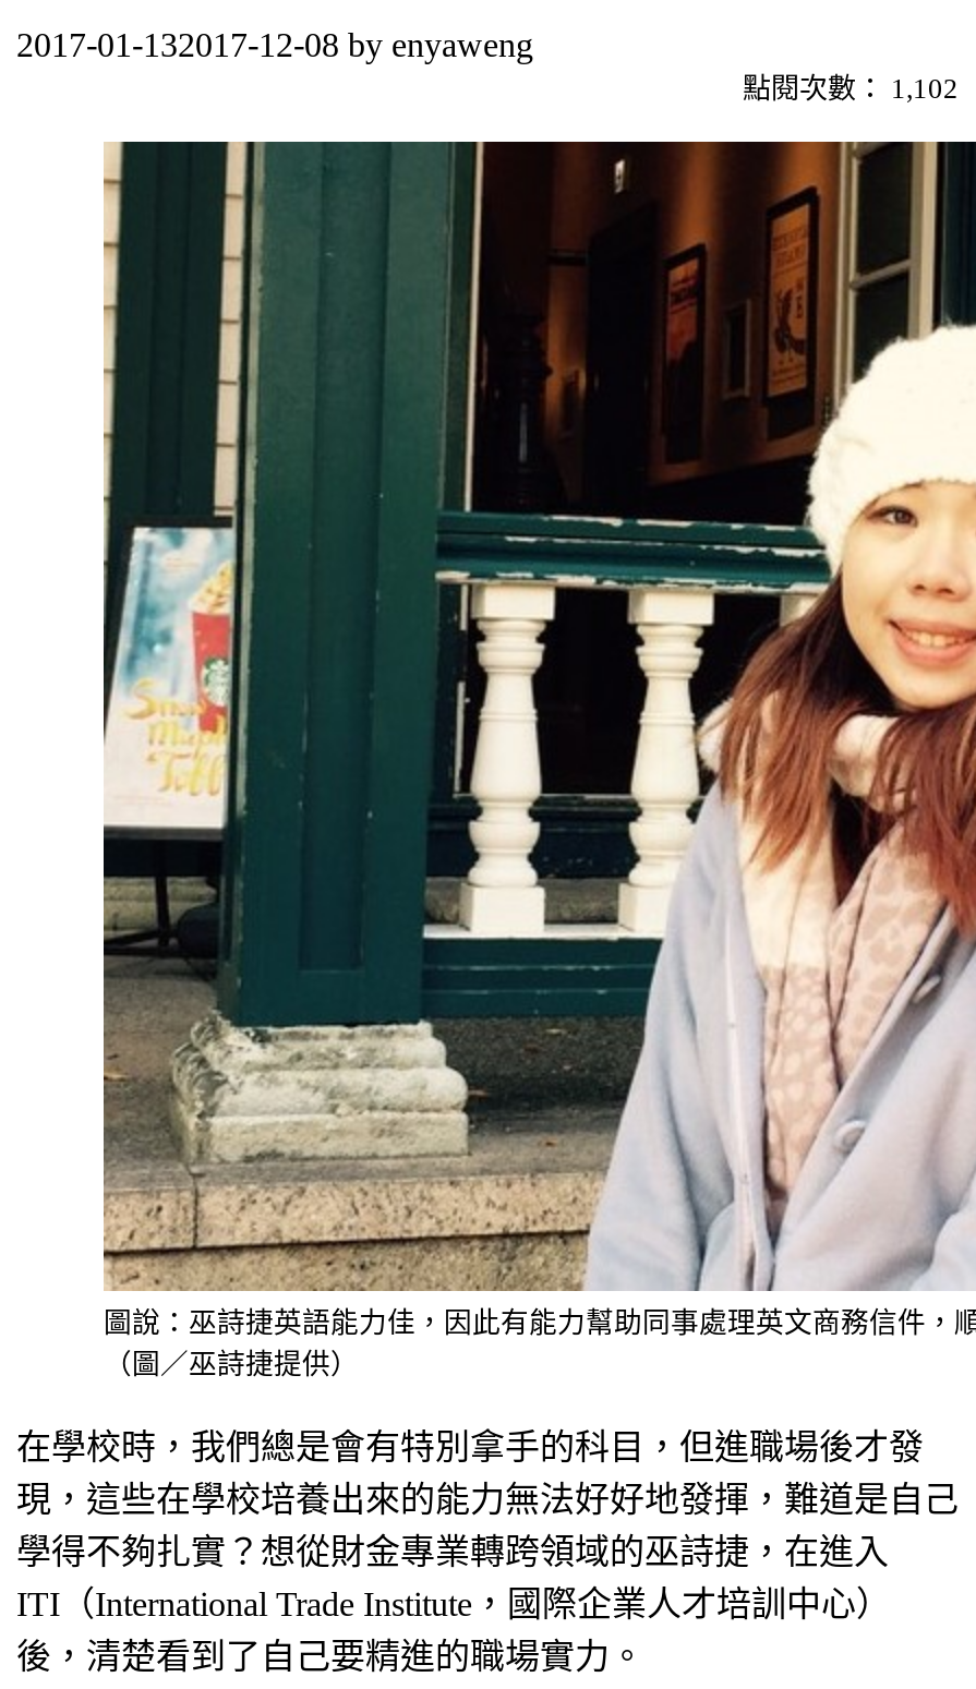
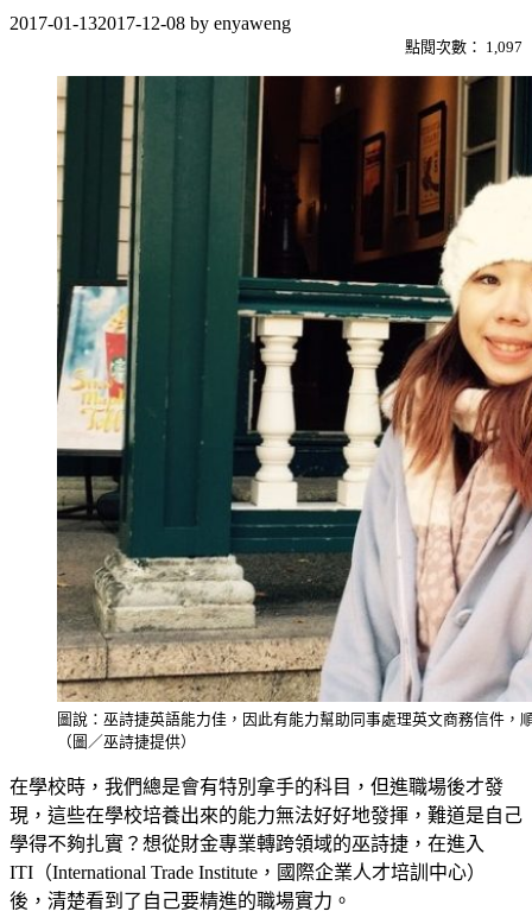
- 點閱次數：1,102
+ 點閱次數：1,097
